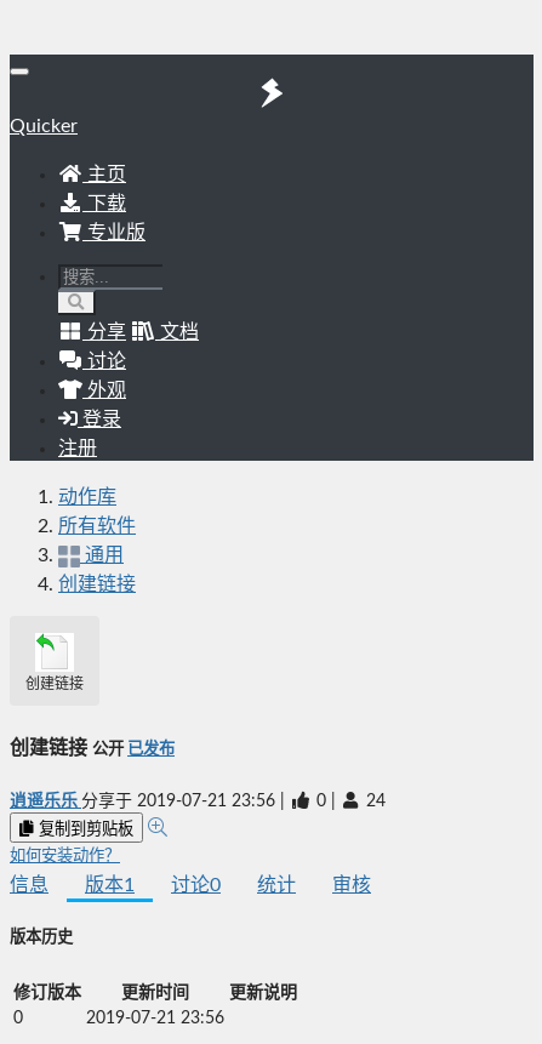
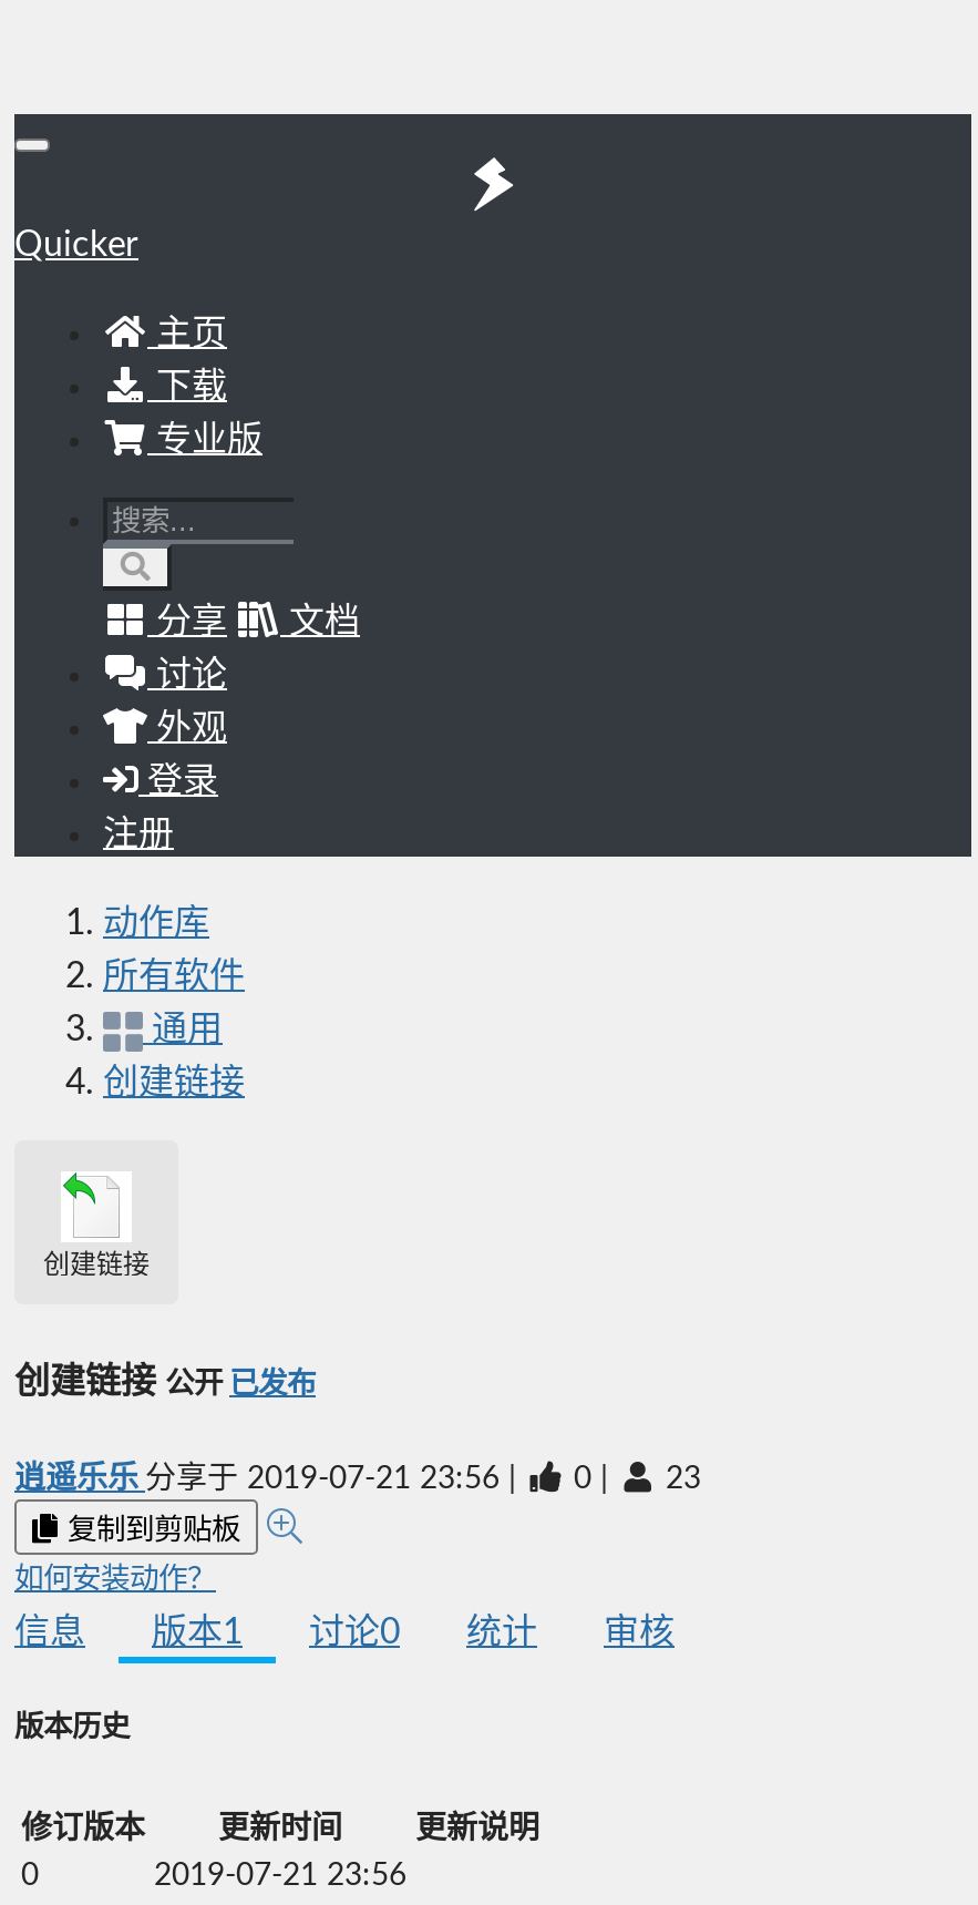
- 24
+ 23
